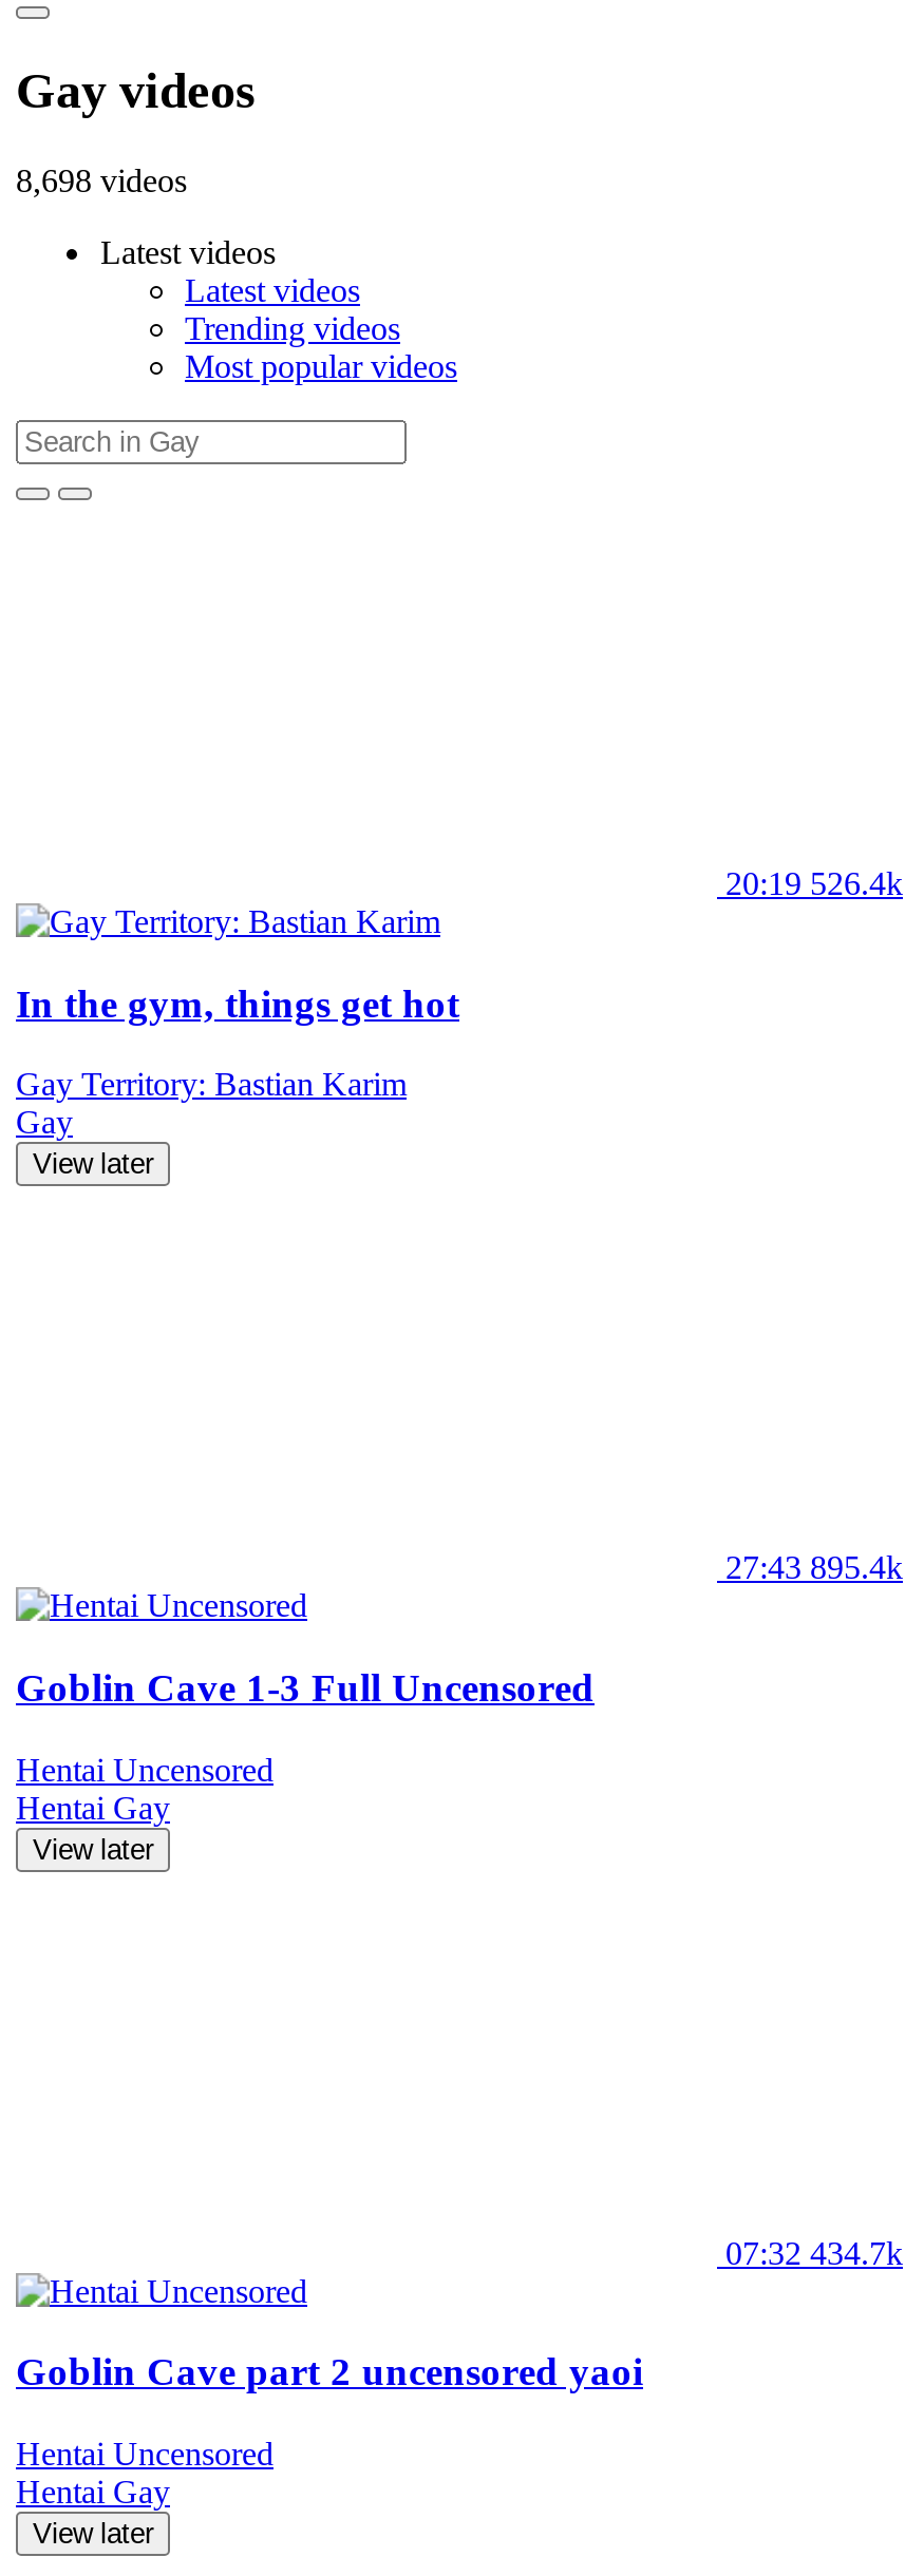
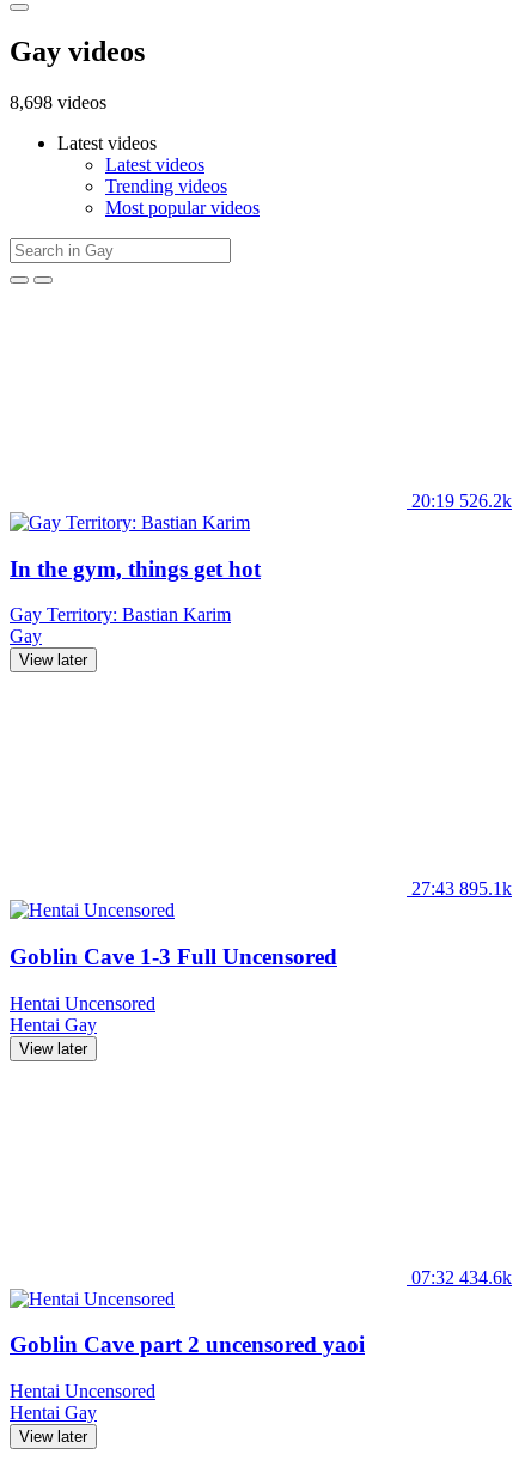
- 20:19 526.4k
+ 20:19 526.2k

- 27:43 895.4k
+ 27:43 895.1k

- 07:32 434.7k
+ 07:32 434.6k
